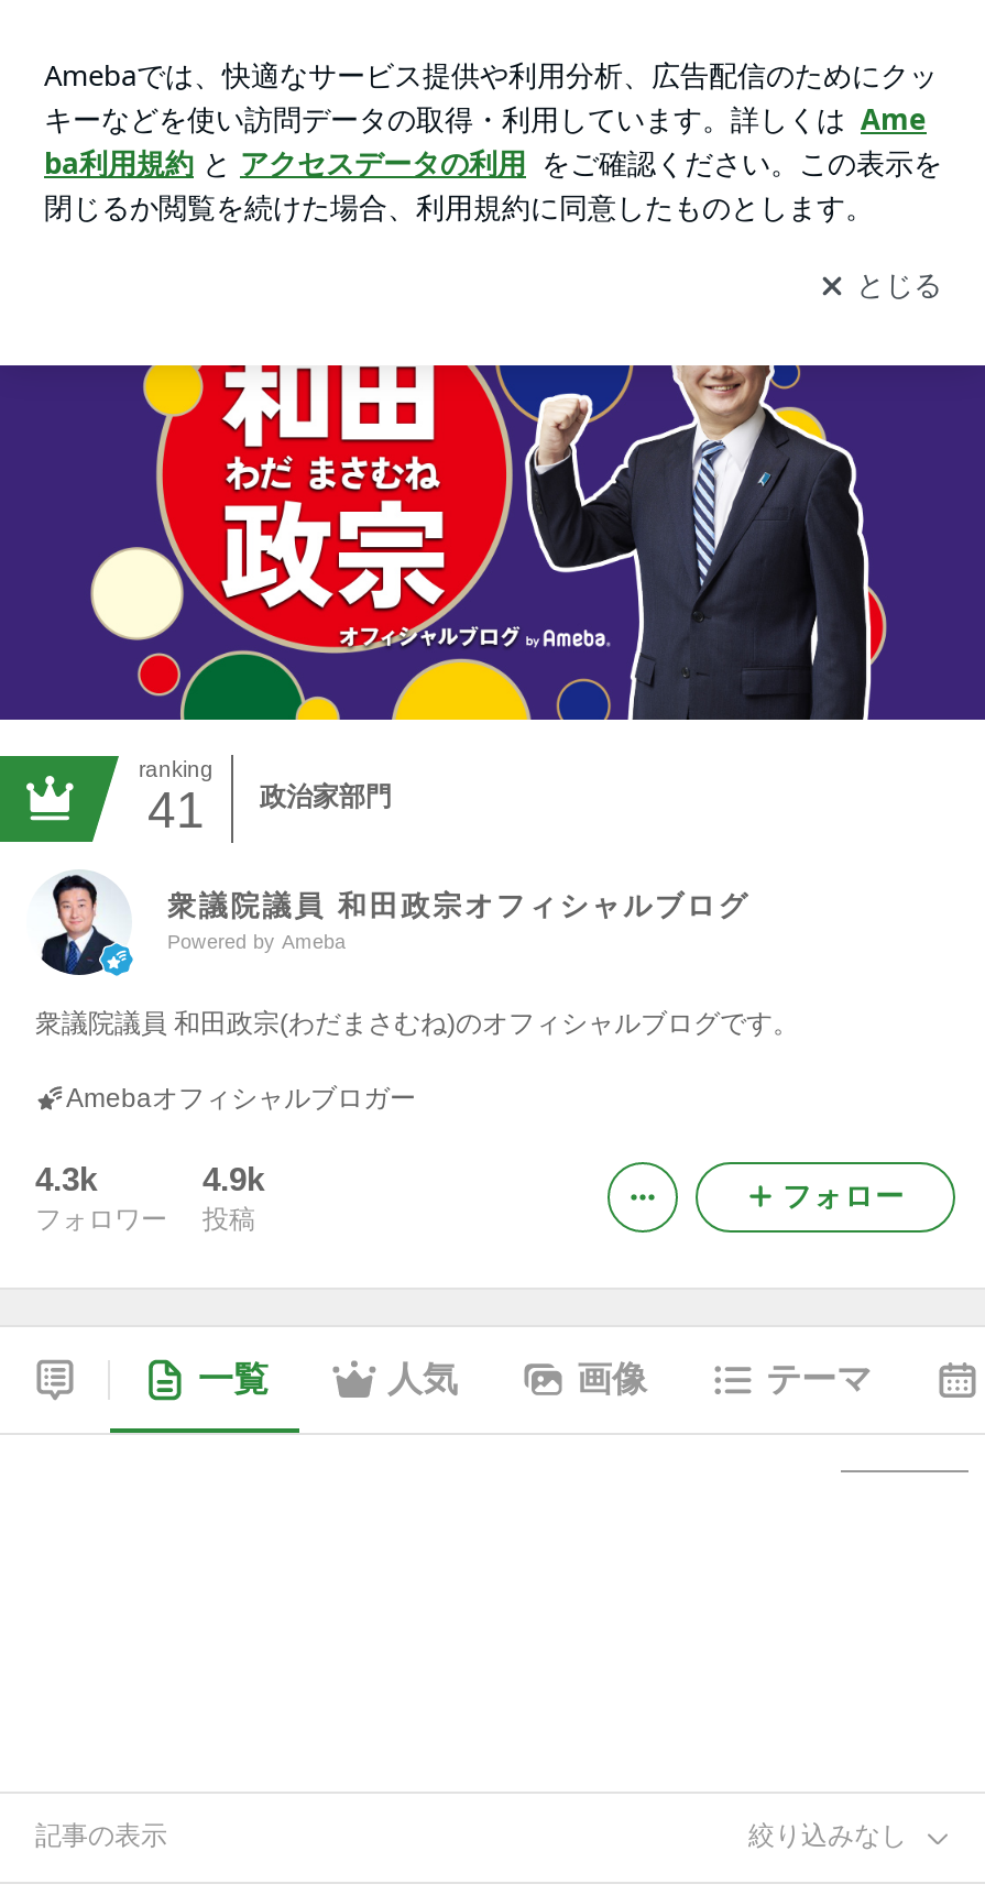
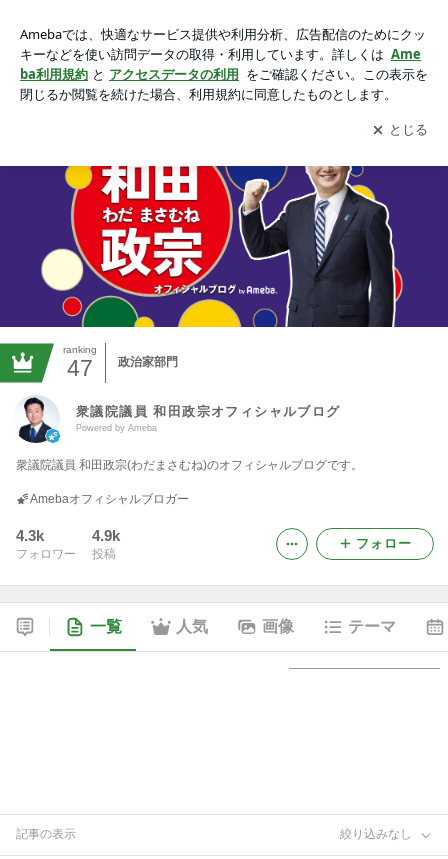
- 41 政治家部門
+ 47 政治家部門
